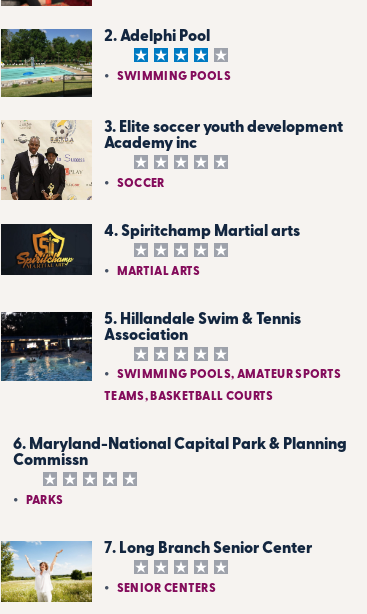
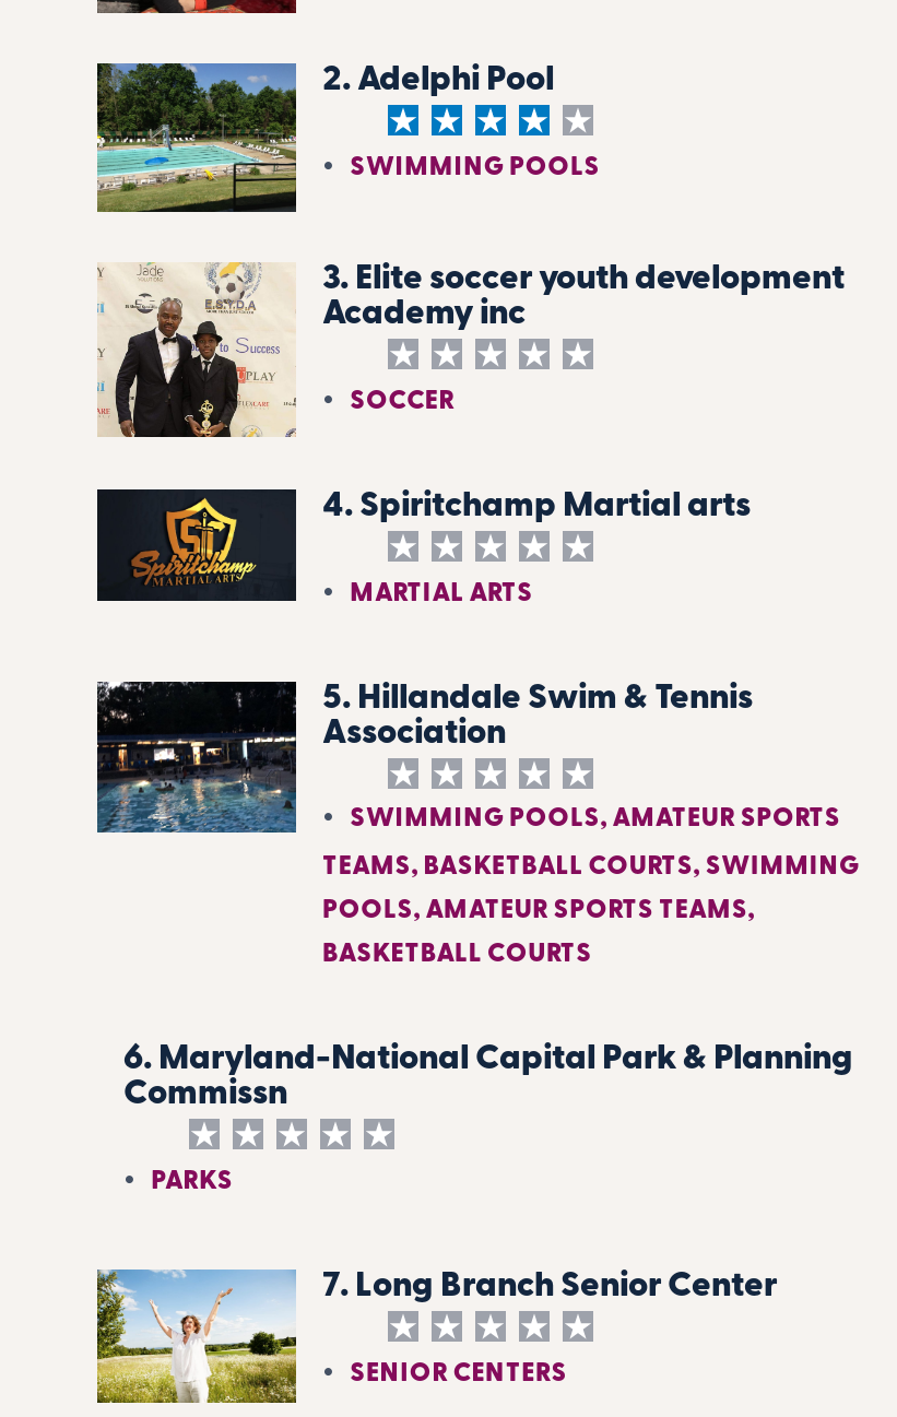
- TEAMS, BASKETBALL COURTS
+ TEAMS, BASKETBALL COURTS, SWIMMING
+ POOLS, AMATEUR SPORTS TEAMS,
+ BASKETBALL COURTS
